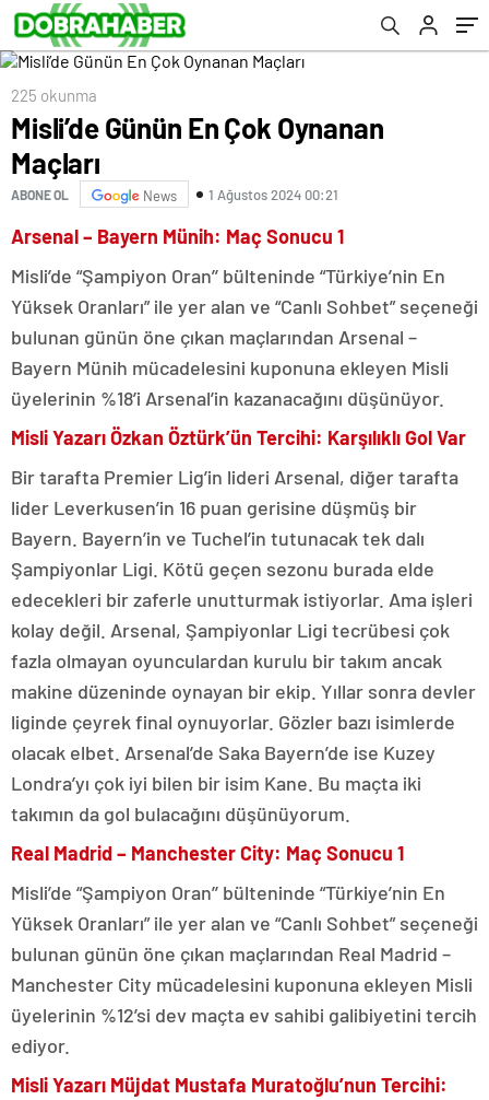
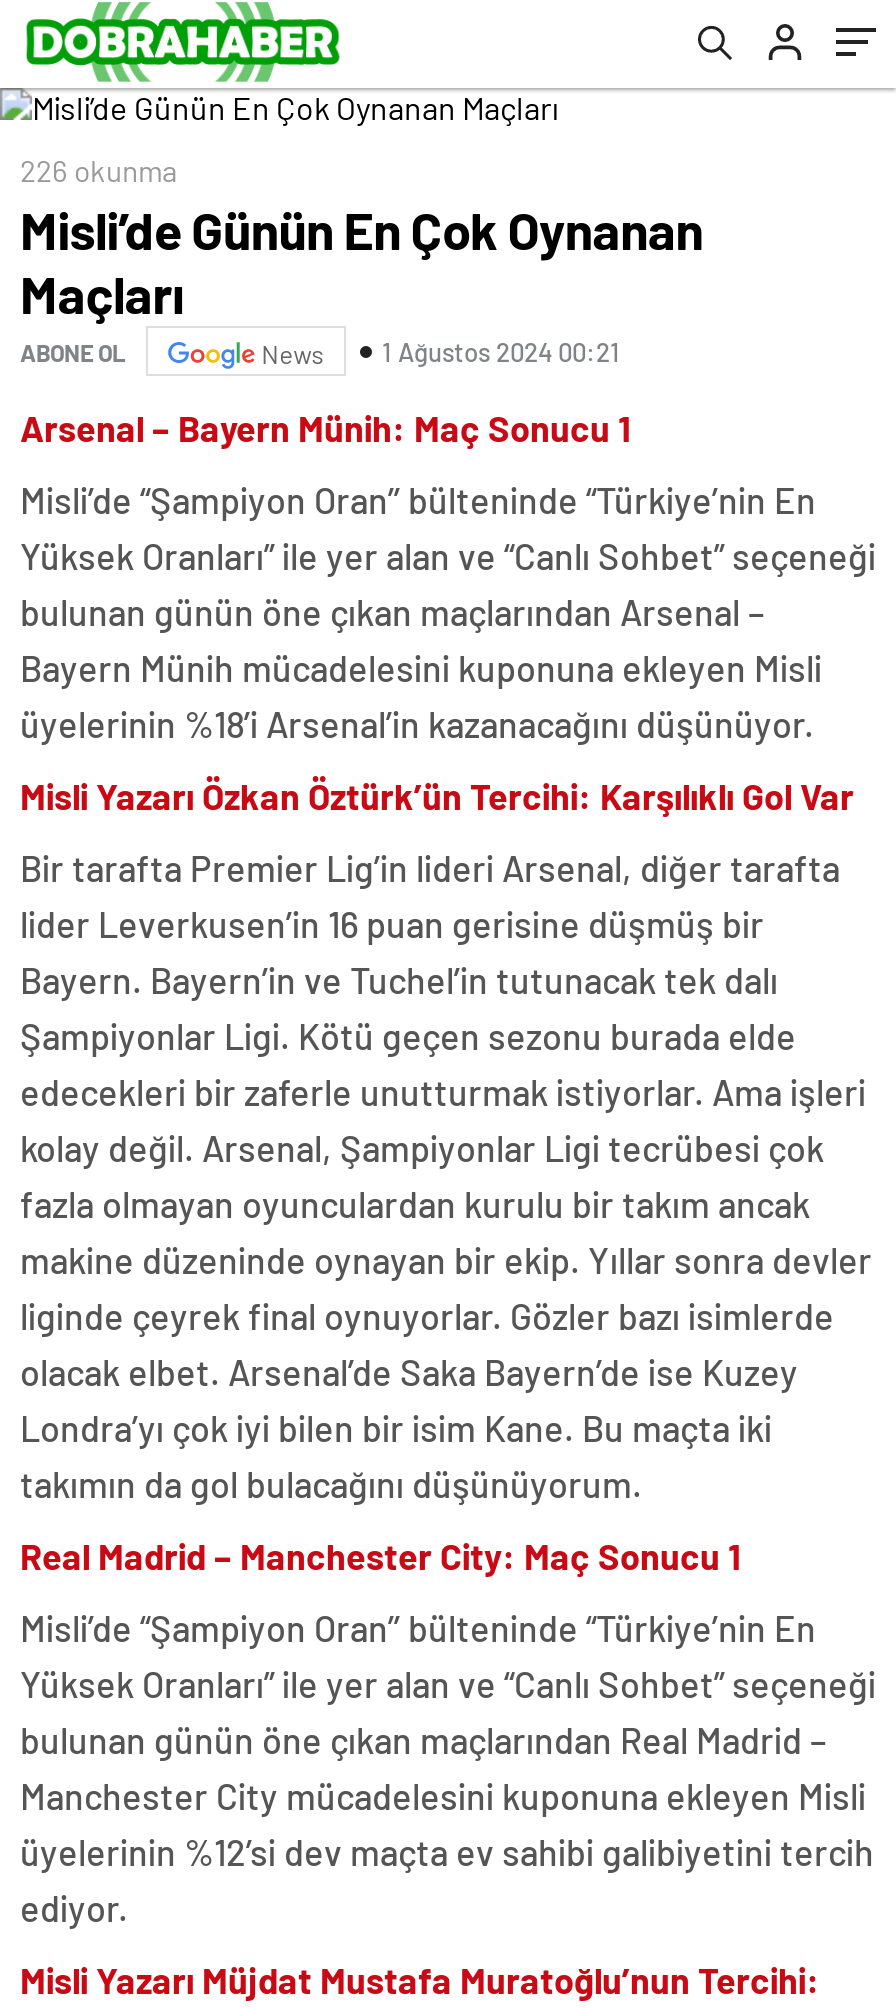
- 225 okunma
+ 226 okunma
